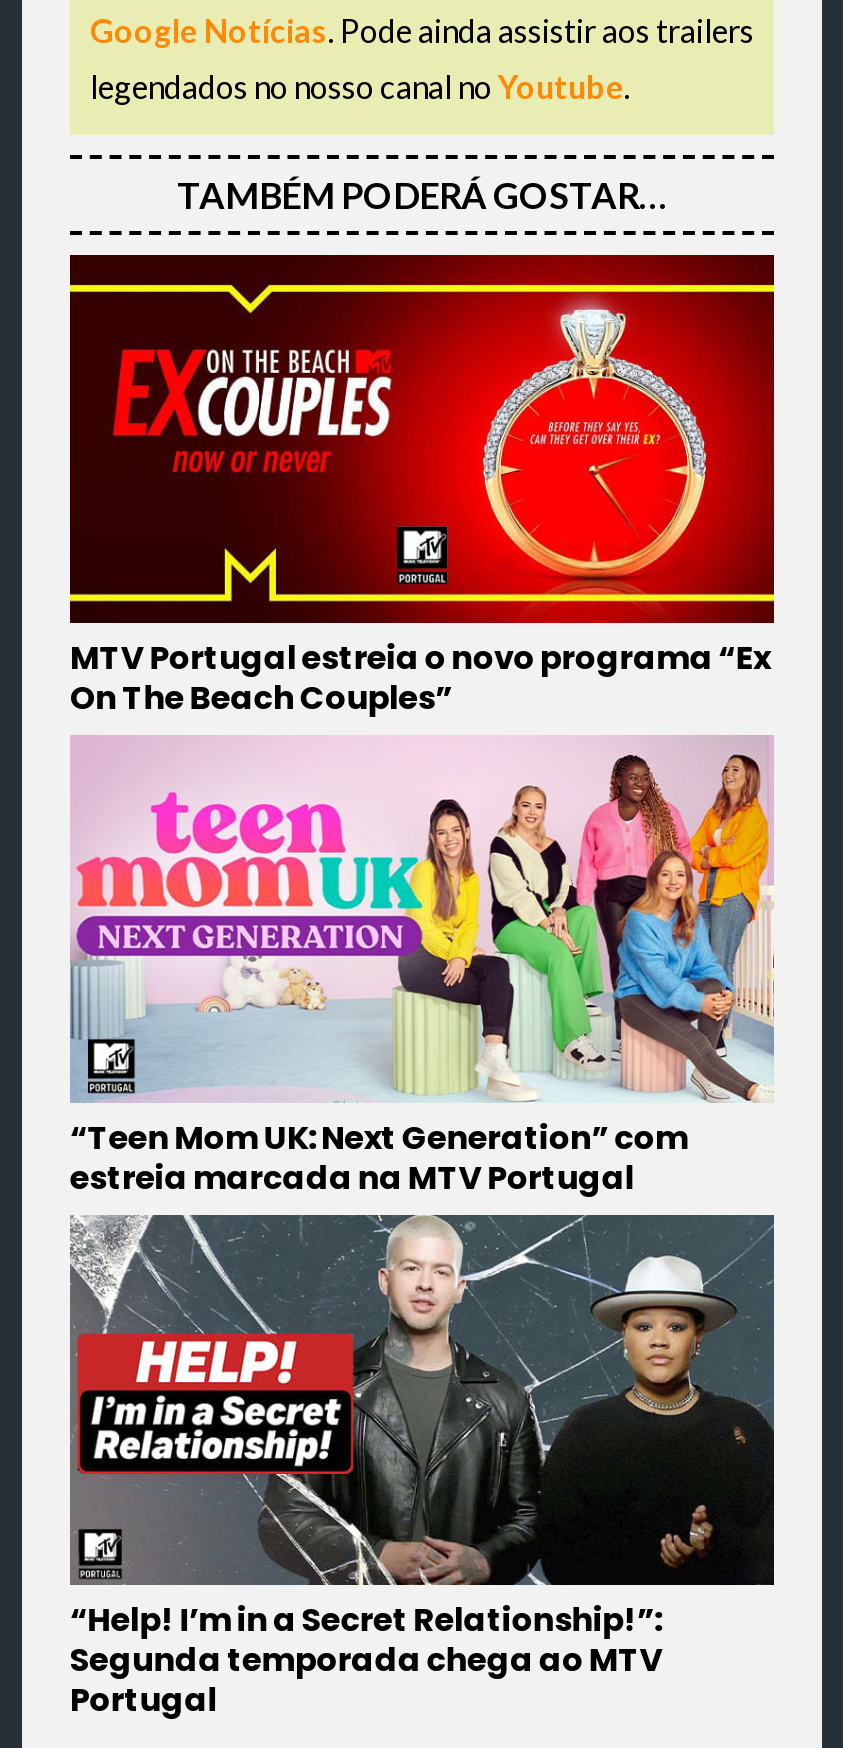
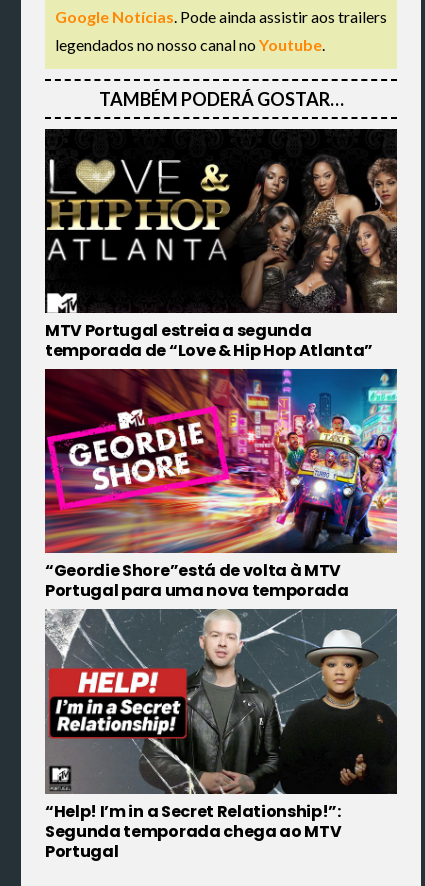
- [image]
- MTV Portugal estreia o novo programa “Ex
- On The Beach Couples”
+ [image]
+ MTV Portugal estreia a segunda
+ temporada de “Love & Hip Hop Atlanta”

- [image]
- “Teen Mom UK: Next Generation” com
- estreia marcada na MTV Portugal
+ [image]
+ “Geordie Shore”está de volta à MTV
+ Portugal para uma nova temporada
